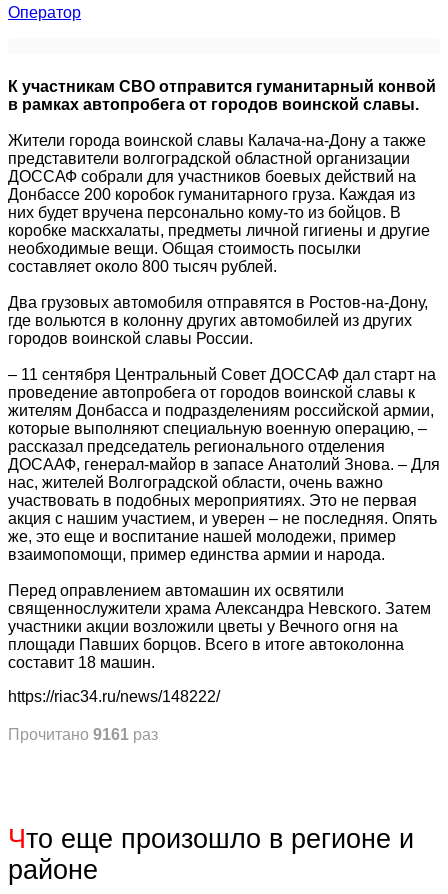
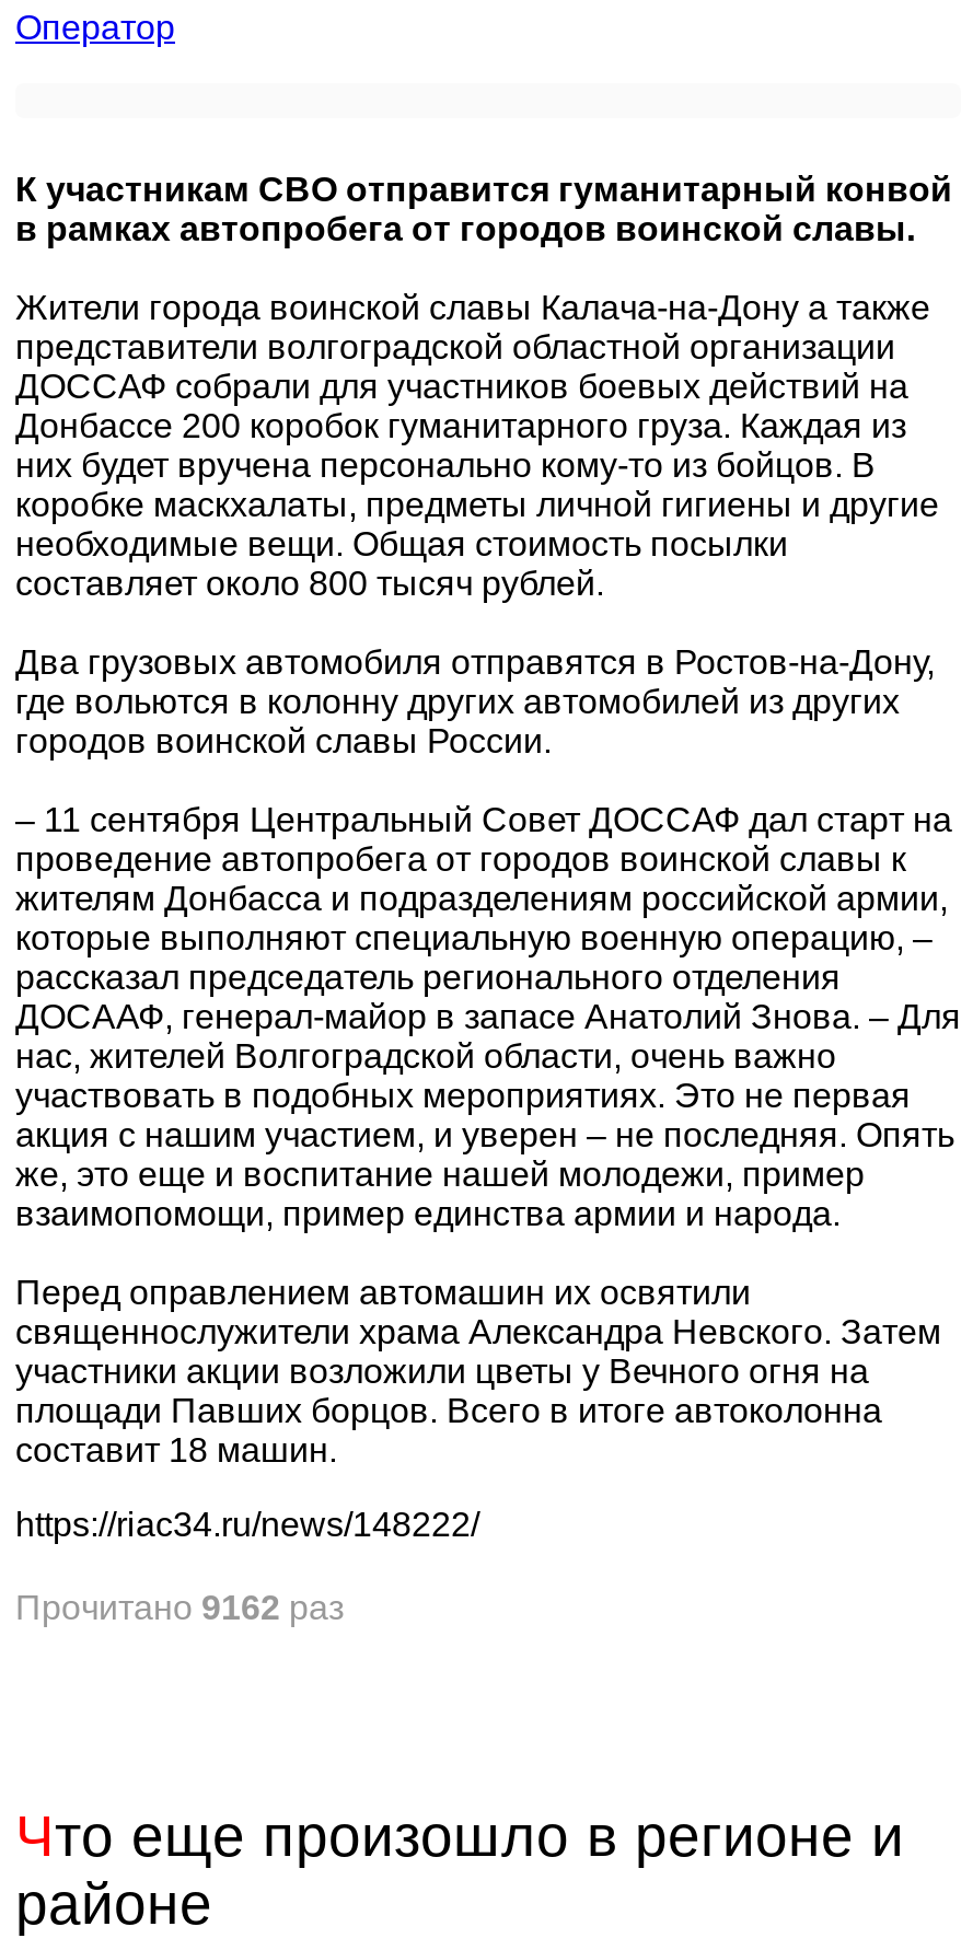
- Прочитано 9161 раз
+ Прочитано 9162 раз
